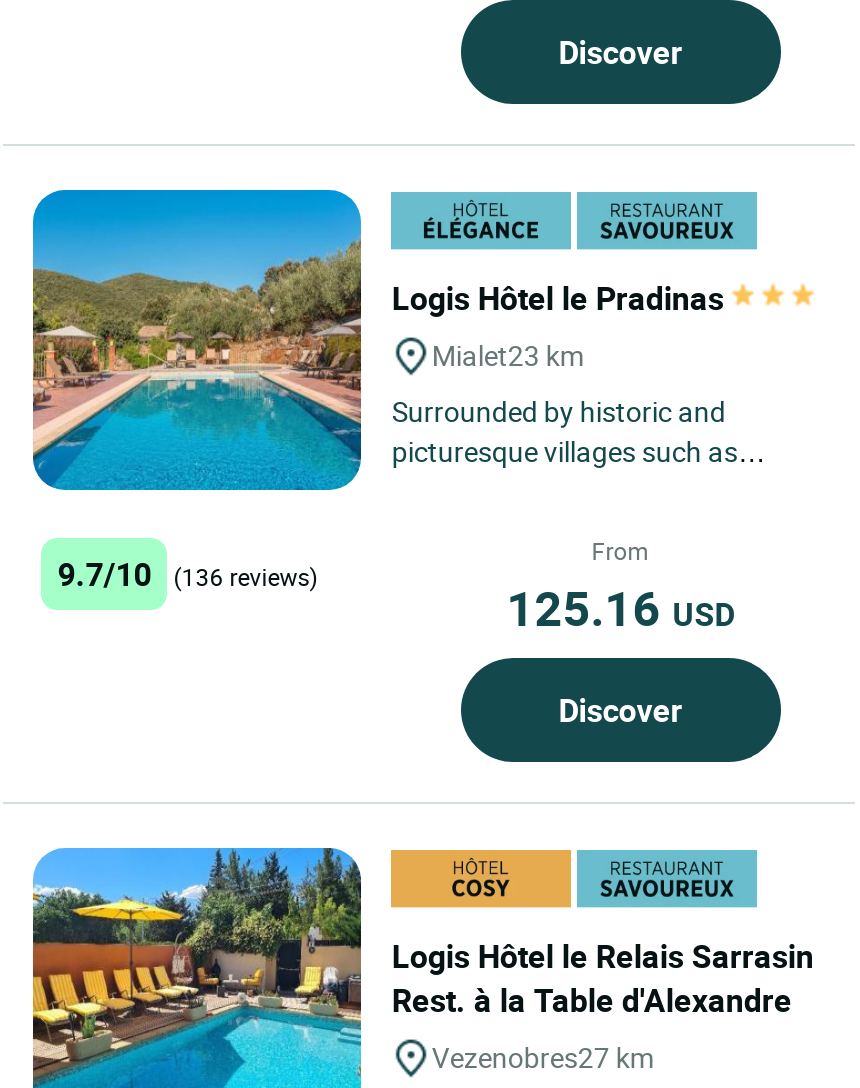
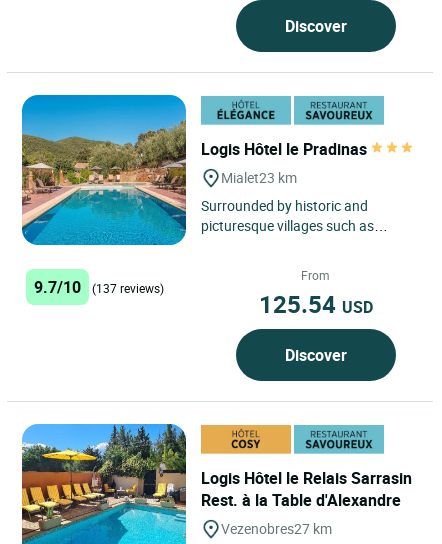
- 9.7/10 (136 reviews)
+ 9.7/10 (137 reviews)

- 125.16 USD
+ 125.54 USD
